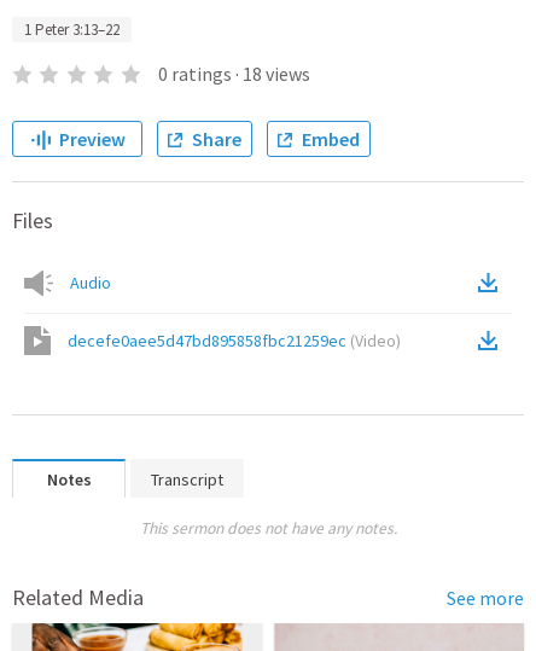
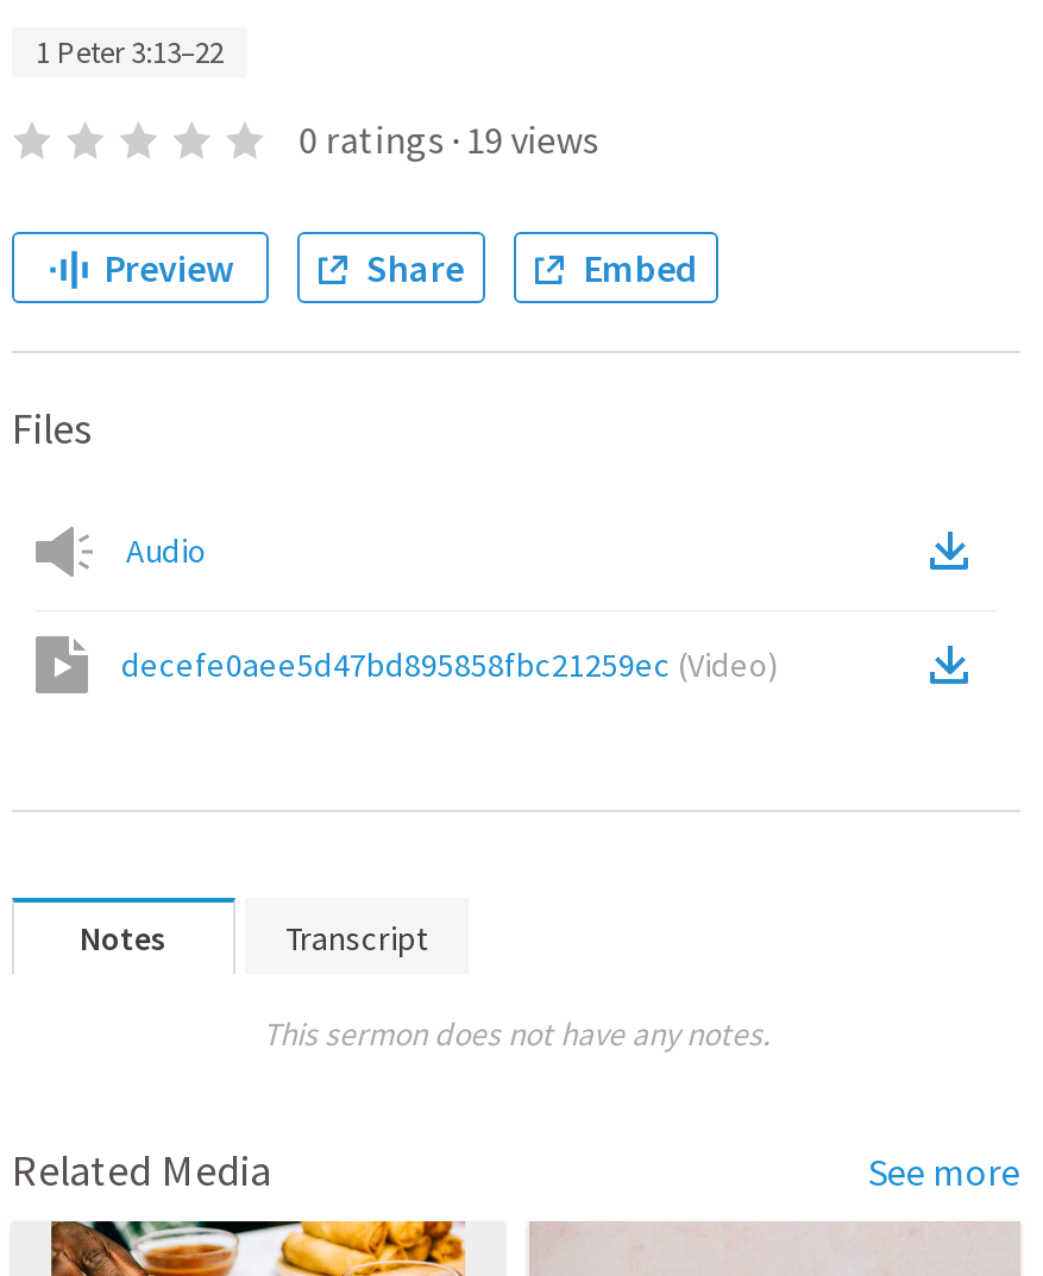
- 0 ratings · 18 views
+ 0 ratings · 19 views
